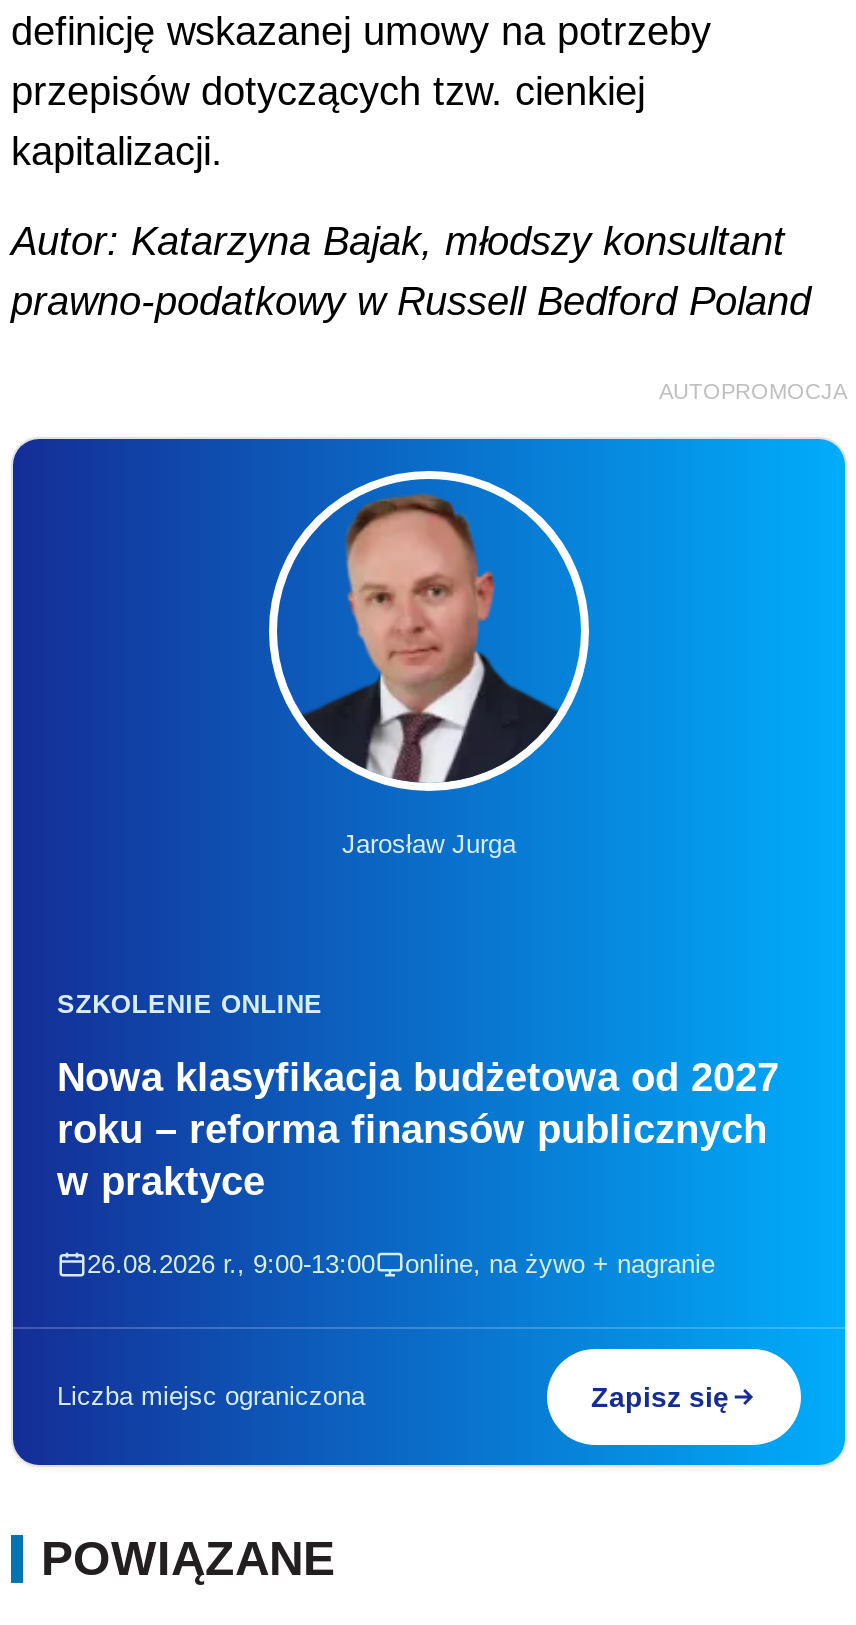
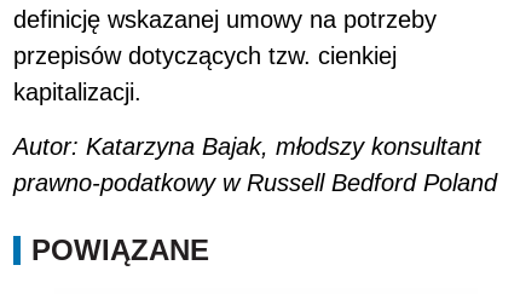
- AUTOPROMOCJA

- [image]
- Jarosław Jurga

- SZKOLENIE ONLINE
- Nowa klasyfikacja budżetowa od 2027
- roku – reforma finansów publicznych
- w praktyce
- 26.08.2026 r., 9:00-13:00
- online, na żywo + nagranie

- Liczba miejsc ograniczona
- Zapisz się
